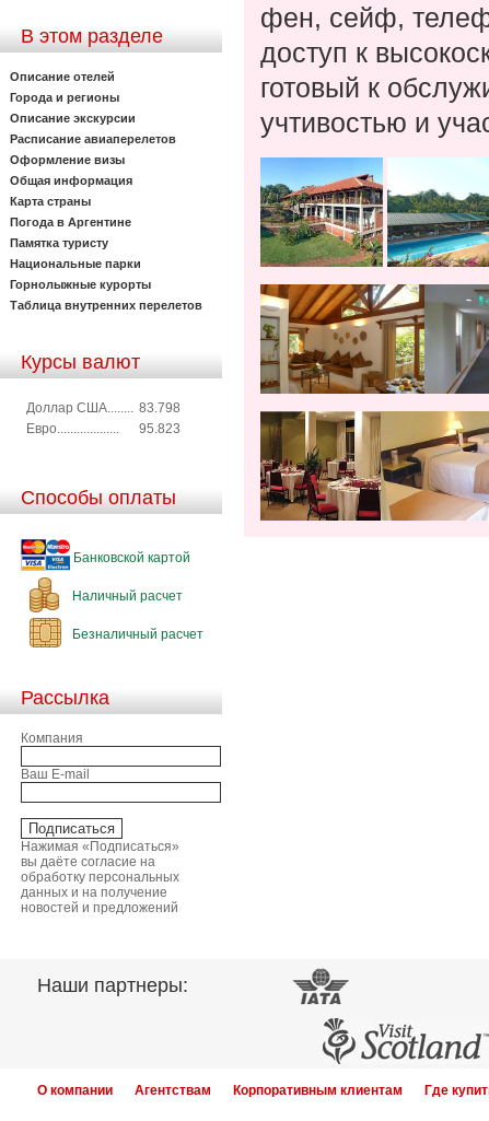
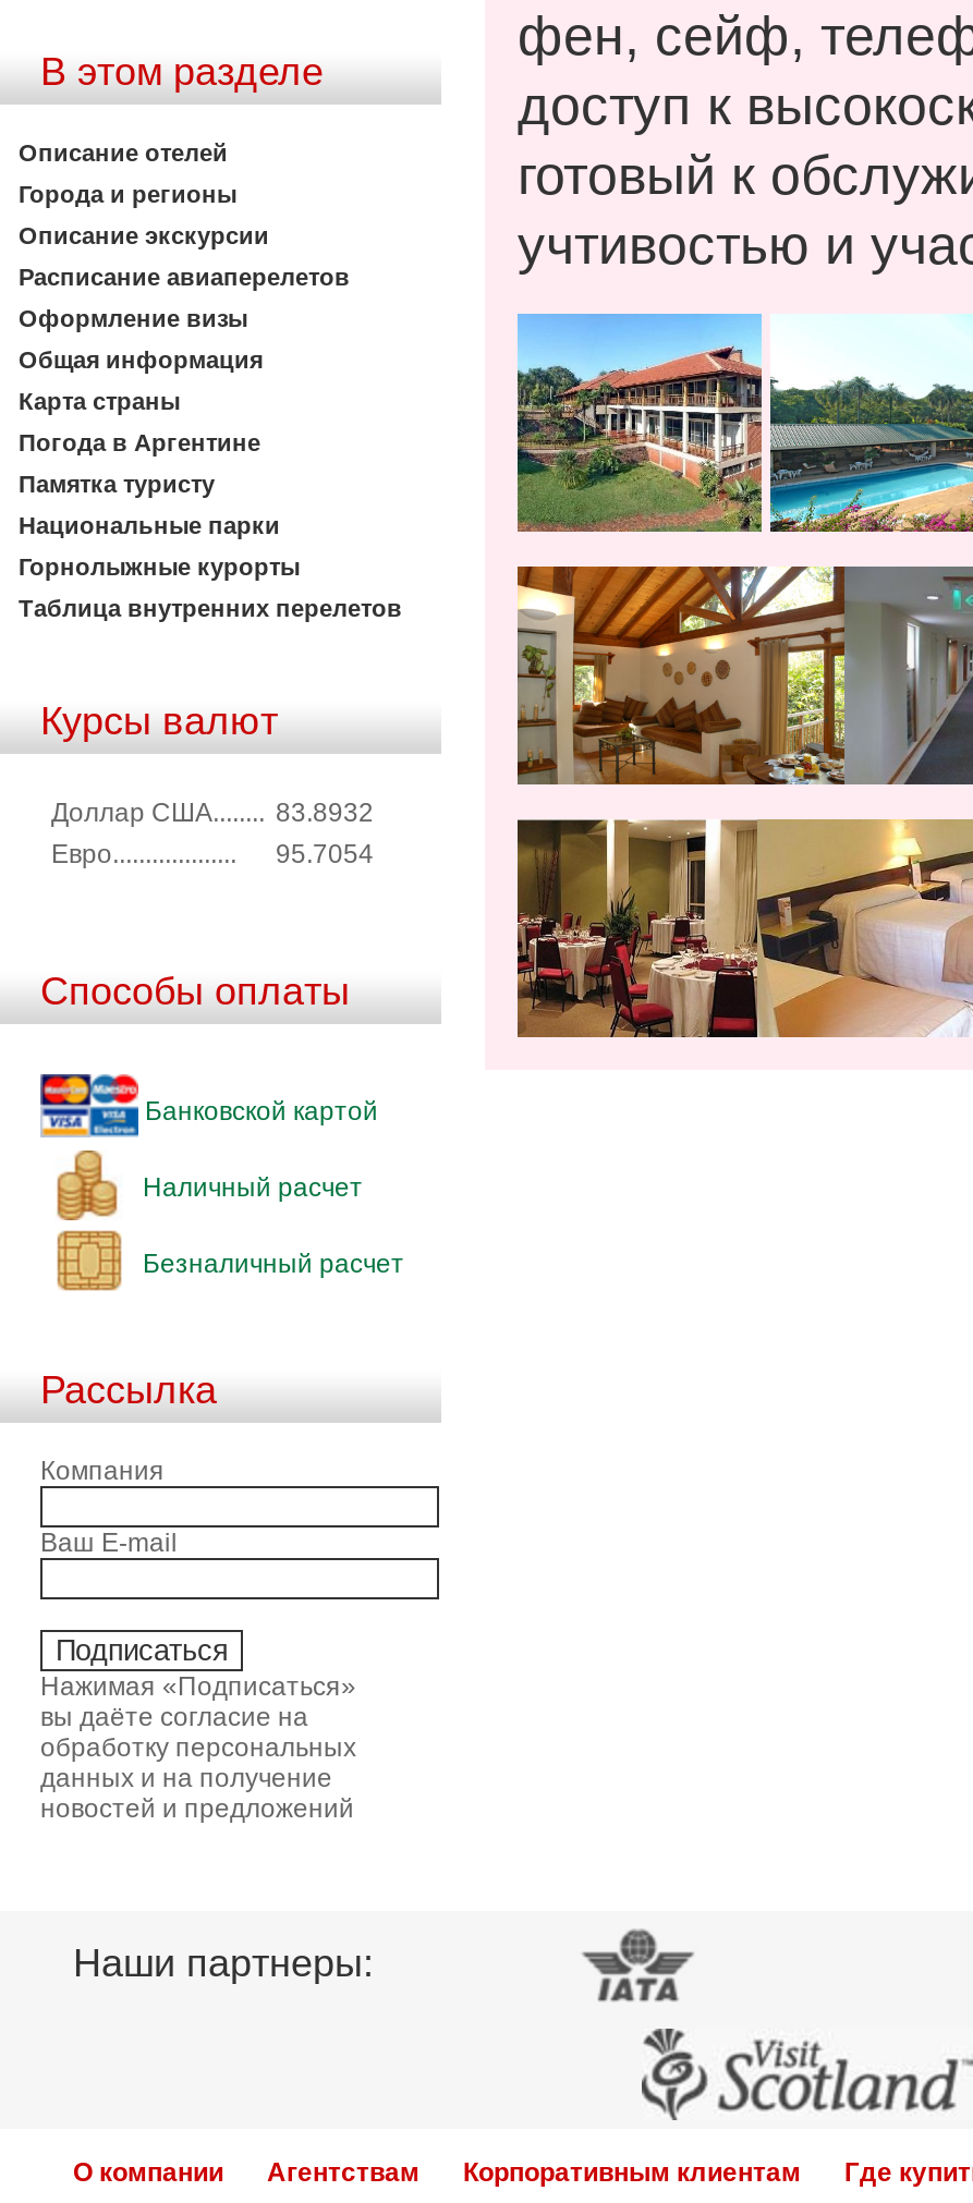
- Доллар США........ 83.798
+ Доллар США........ 83.8932

- Евро................... 95.823
+ Евро................... 95.7054
